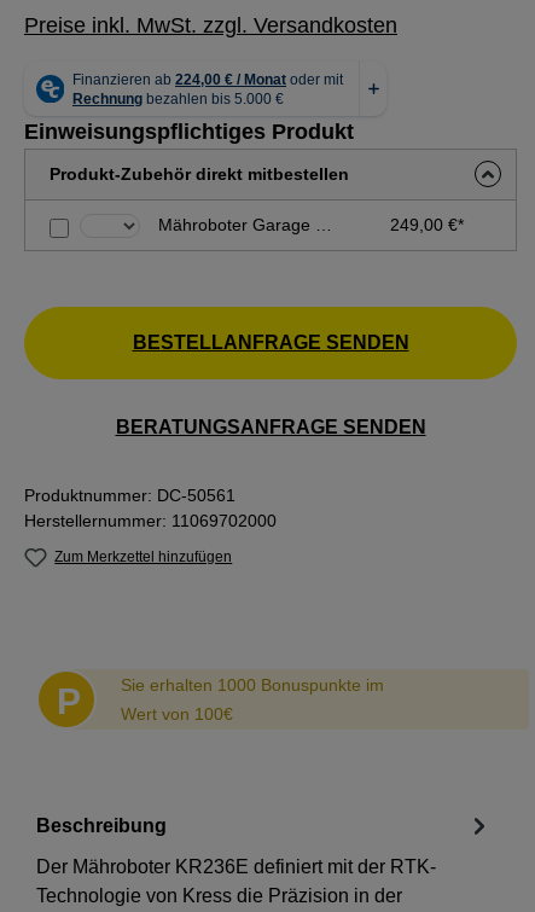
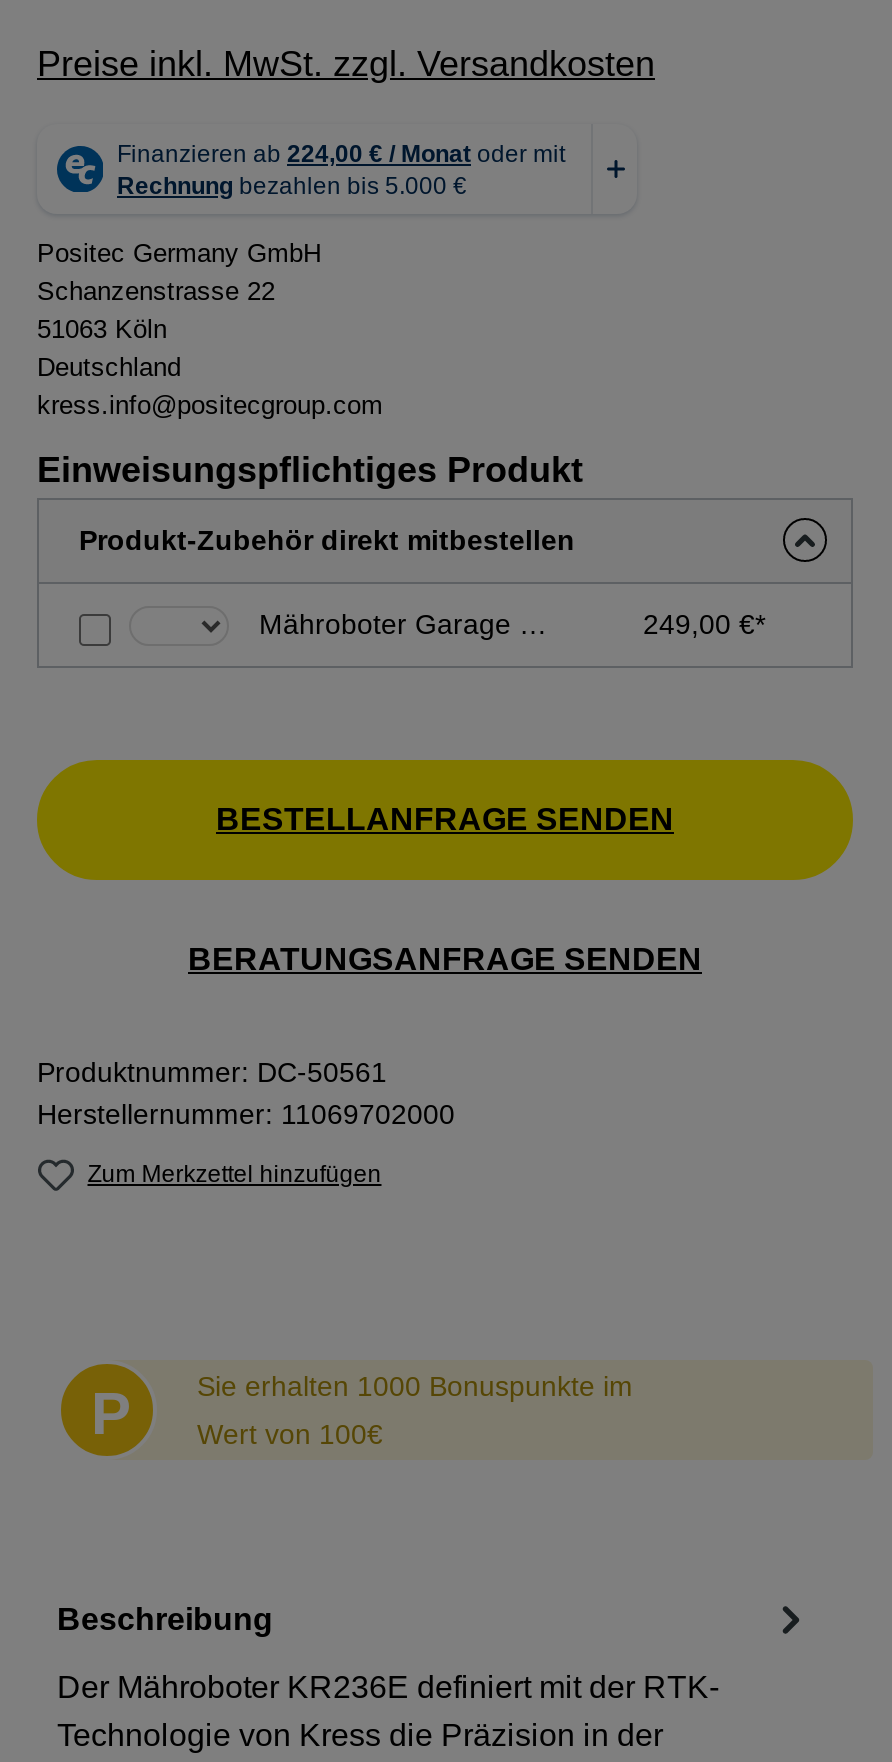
+ Positec Germany GmbH
+ Schanzenstrasse 22
+ 51063 Köln
+ Deutschland
+ kress.info@positecgroup.com
